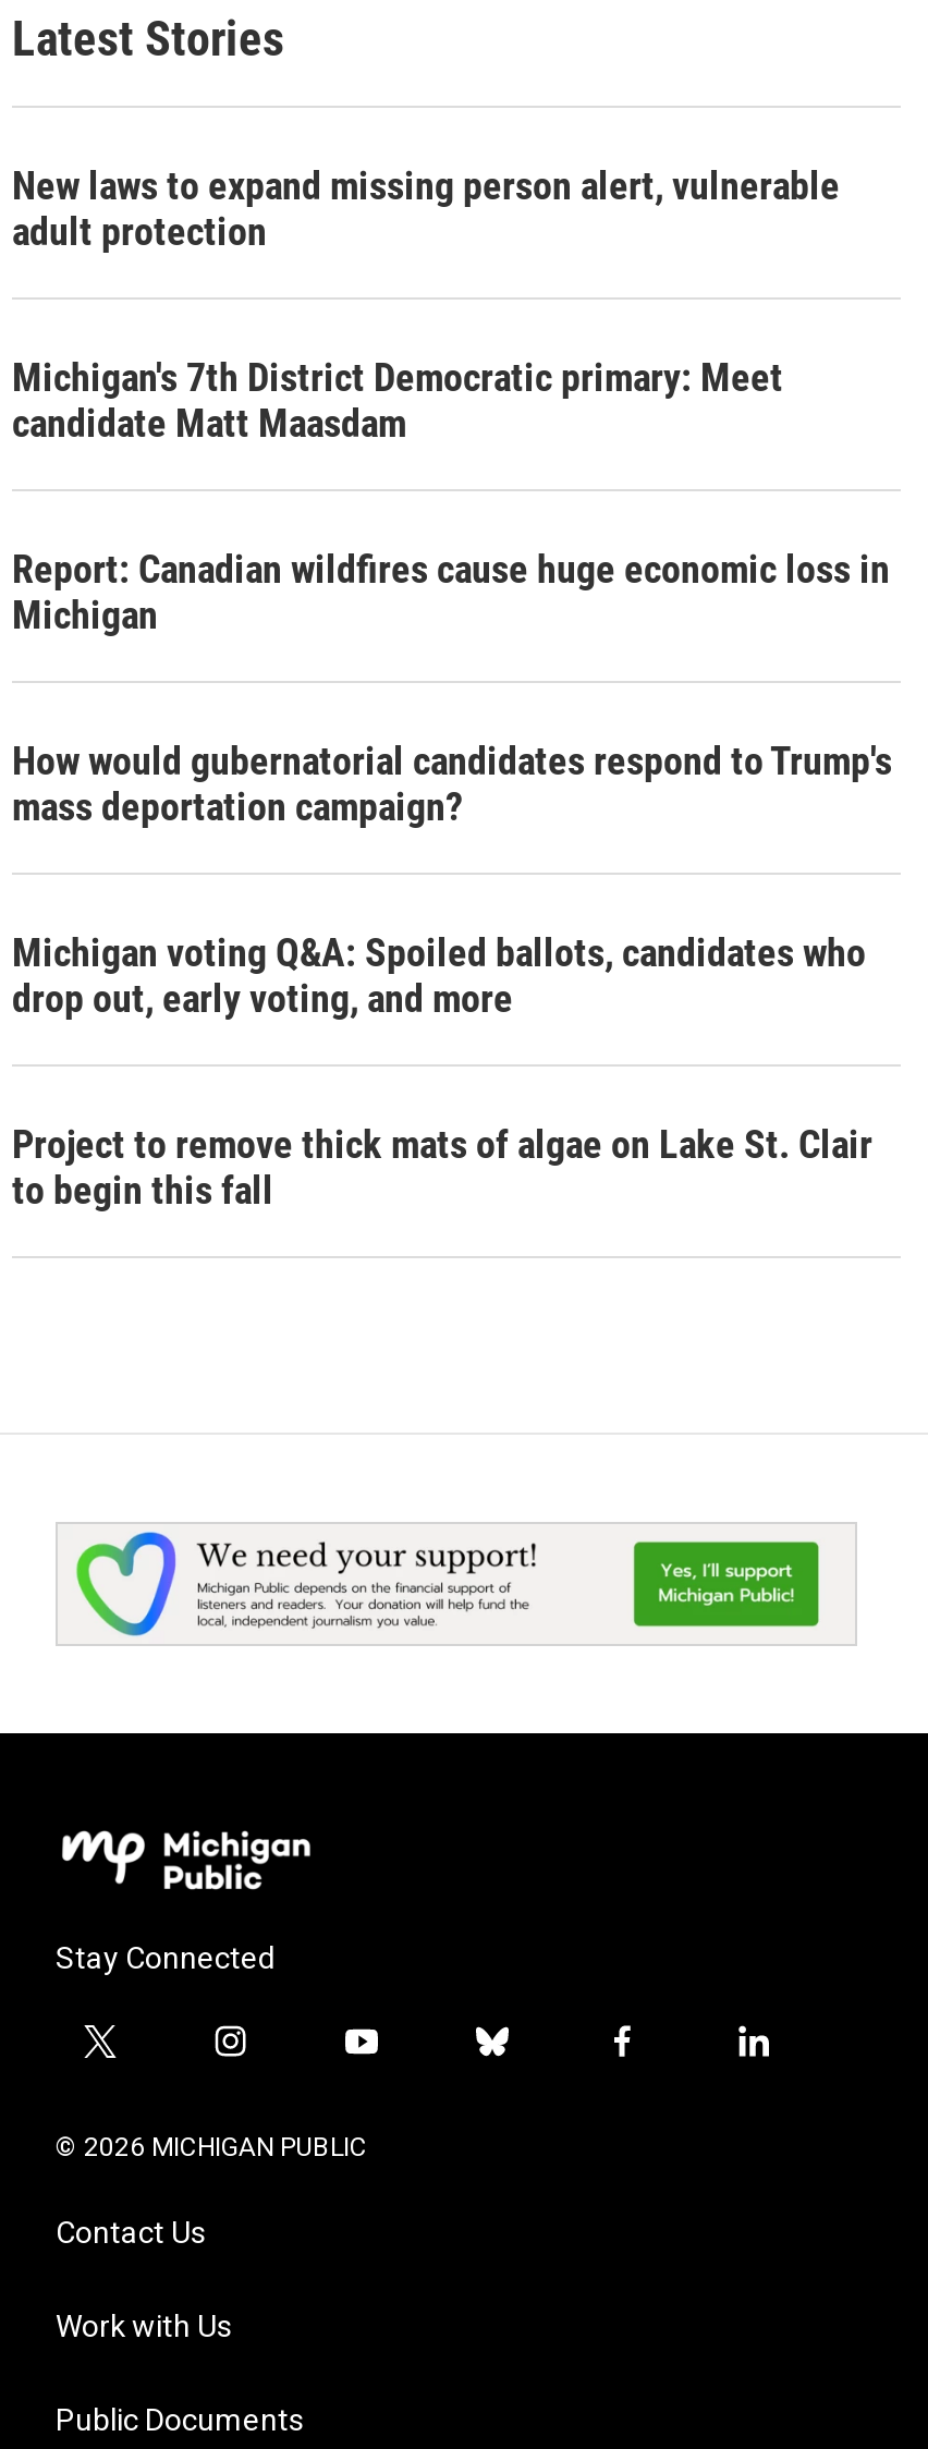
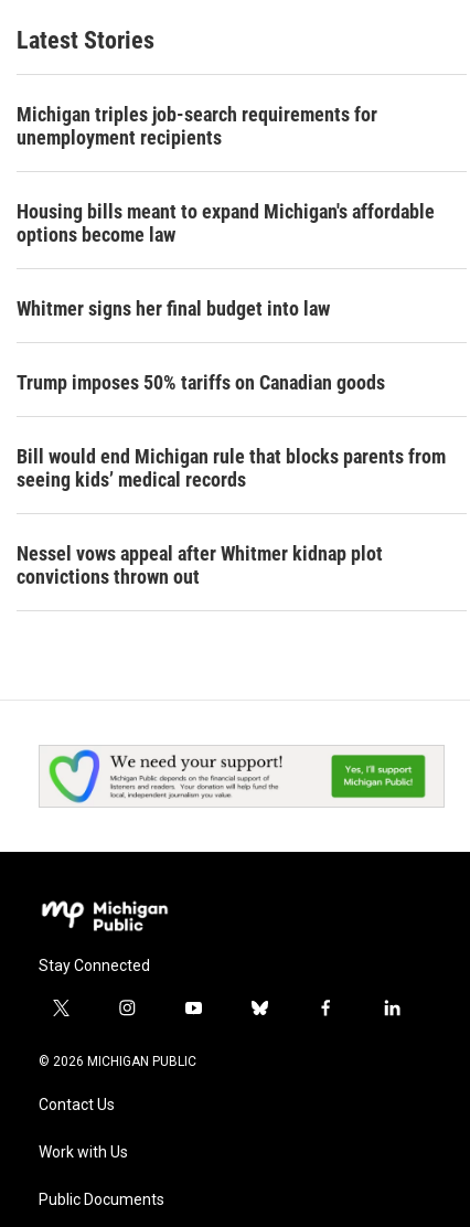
- New laws to expand missing person alert, vulnerable
- adult protection
+ Michigan triples job-search requirements for
+ unemployment recipients

- Michigan's 7th District Democratic primary: Meet
- candidate Matt Maasdam
+ Housing bills meant to expand Michigan's affordable
+ options become law

- Report: Canadian wildfires cause huge economic loss in
- Michigan
+ Whitmer signs her final budget into law

- How would gubernatorial candidates respond to Trump's
- mass deportation campaign?
+ Trump imposes 50% tariffs on Canadian goods

- Michigan voting Q&A: Spoiled ballots, candidates who
- drop out, early voting, and more
+ Bill would end Michigan rule that blocks parents from
+ seeing kids’ medical records

- Project to remove thick mats of algae on Lake St. Clair
- to begin this fall
+ Nessel vows appeal after Whitmer kidnap plot
+ convictions thrown out
